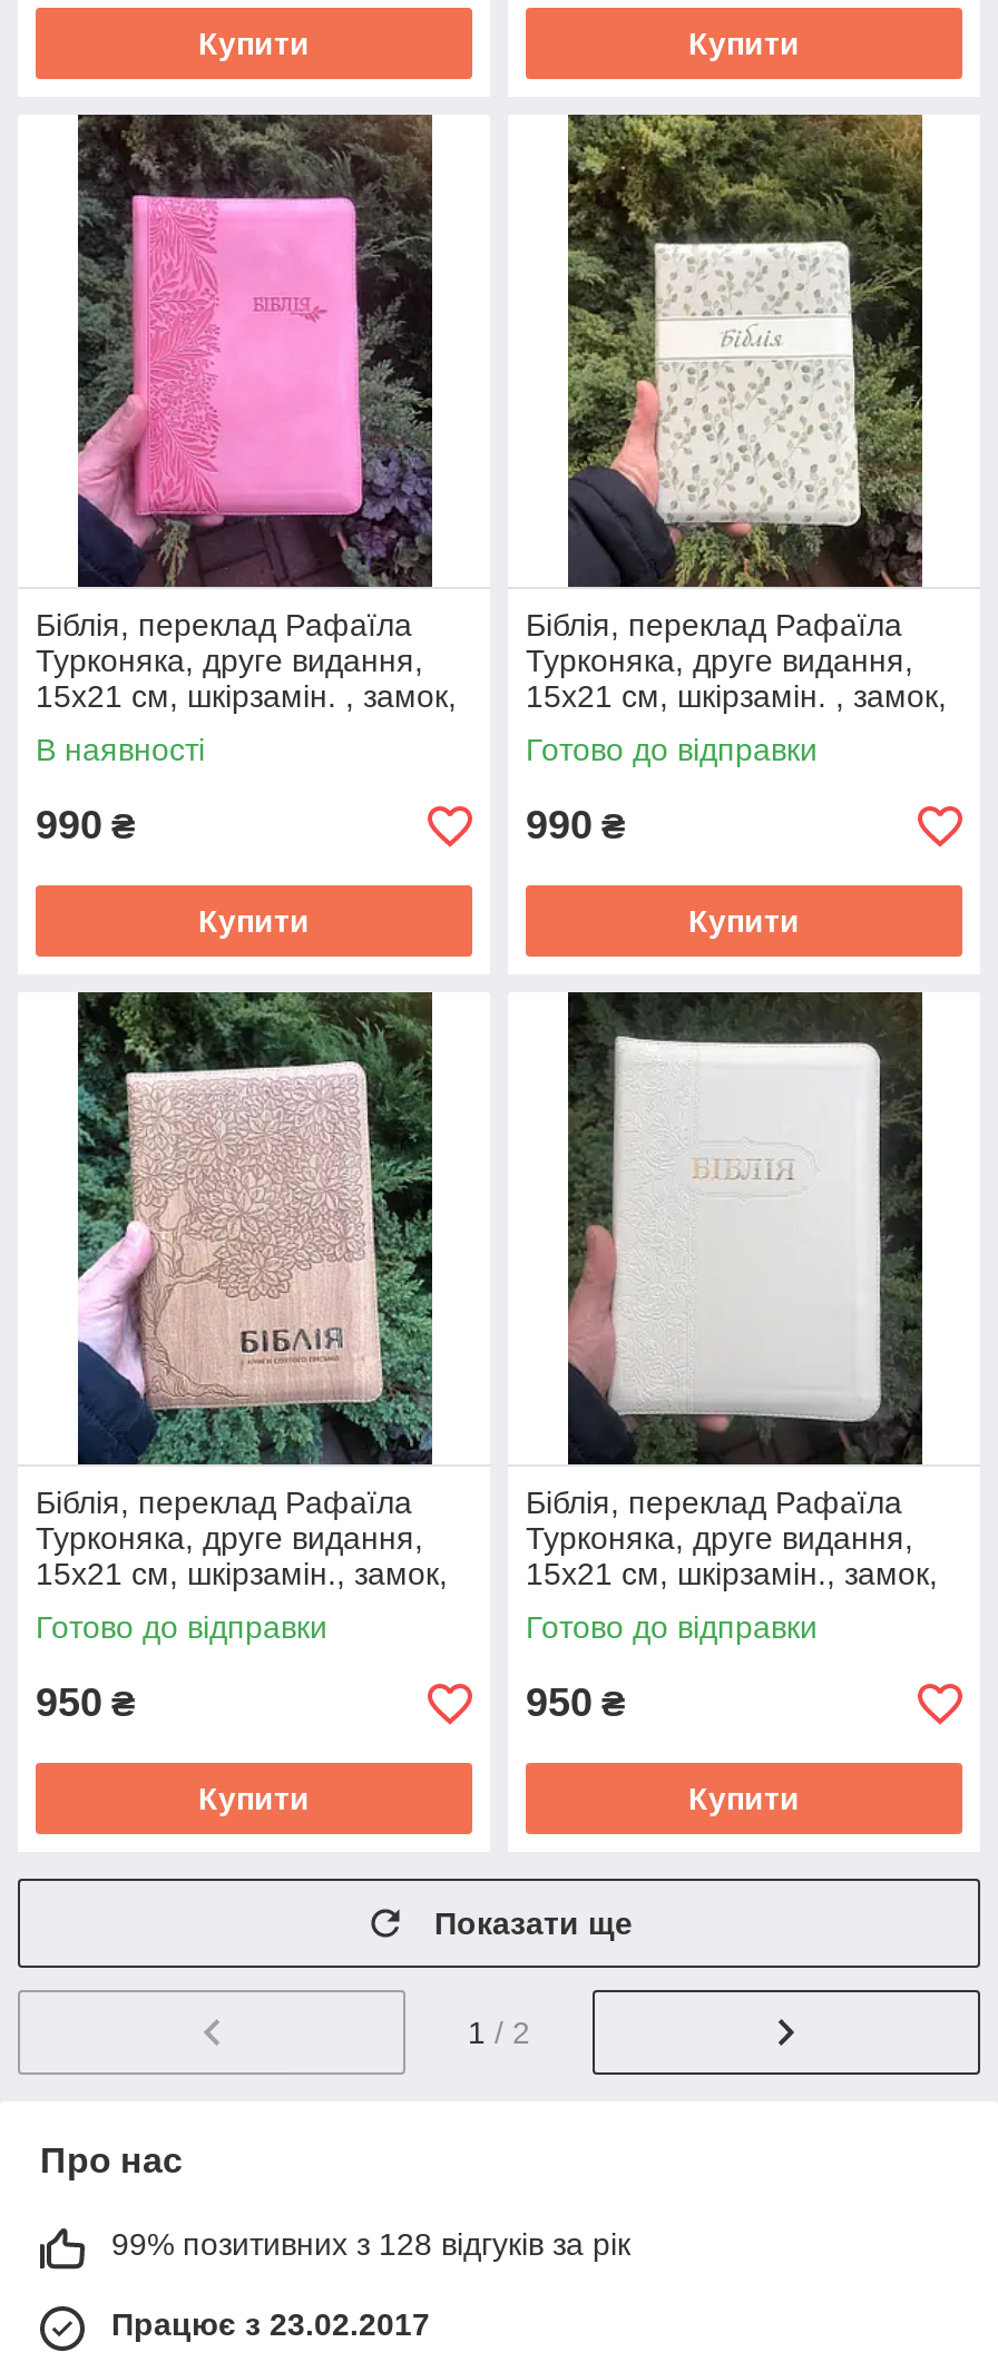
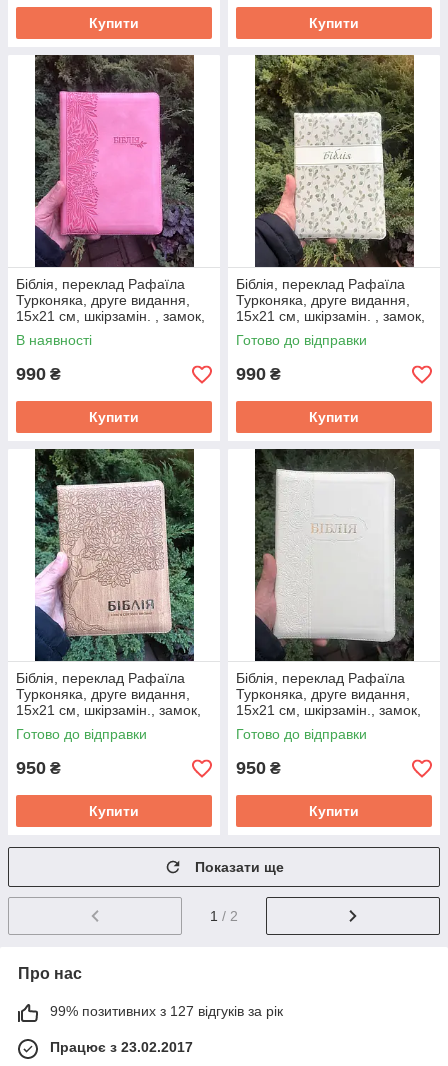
- 99% позитивних з 128 відгуків за рік
+ 99% позитивних з 127 відгуків за рік
